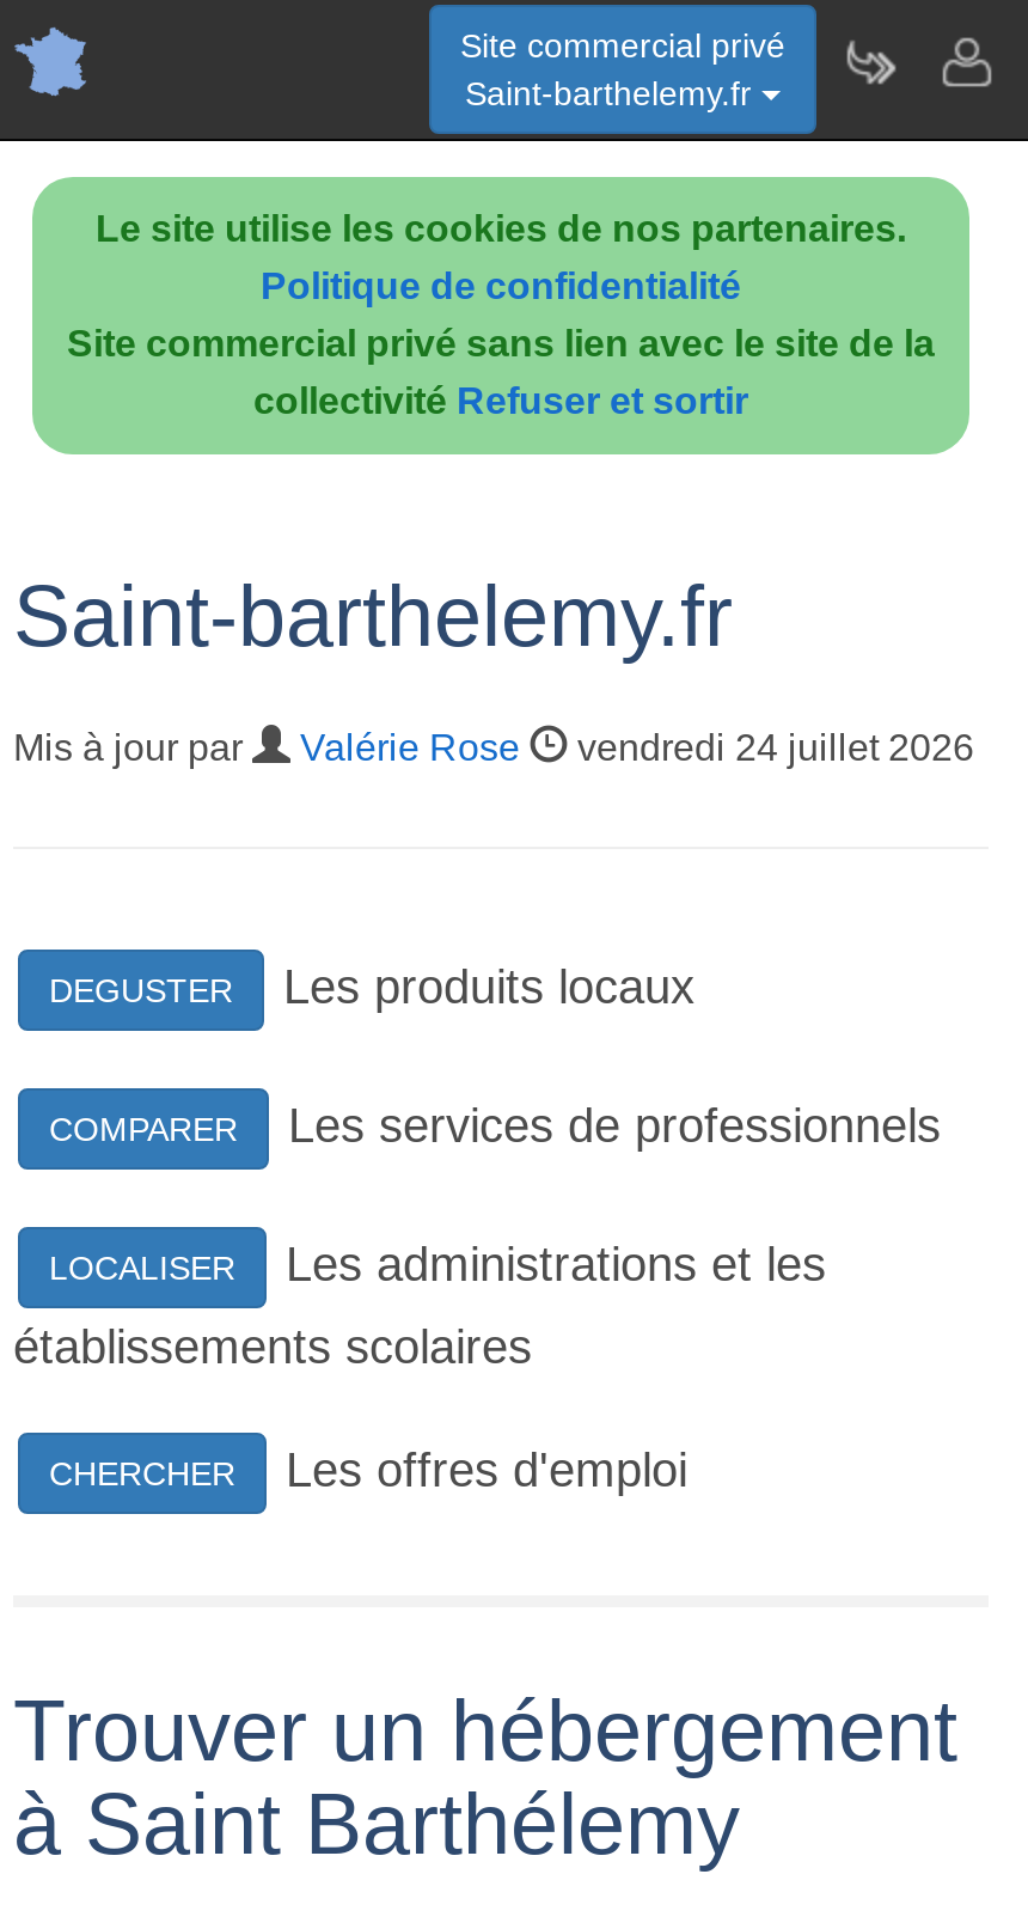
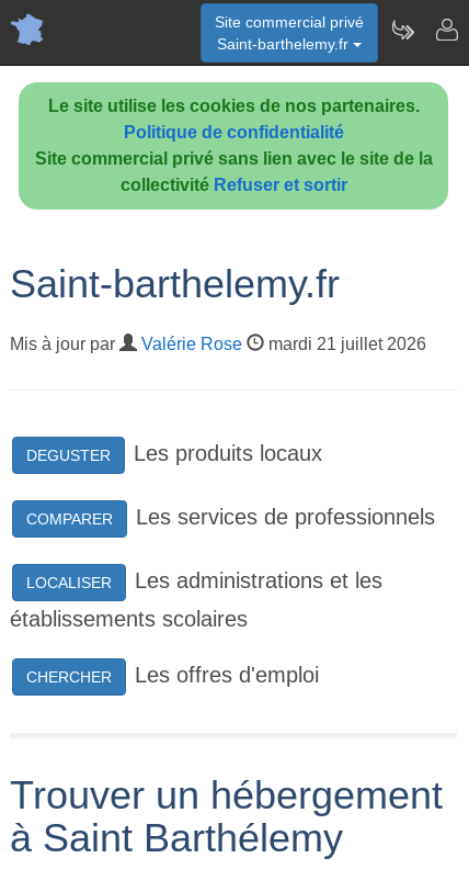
- vendredi 24 juillet 2026
+ mardi 21 juillet 2026
